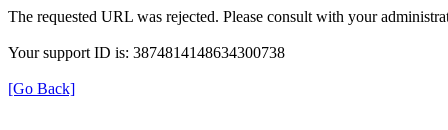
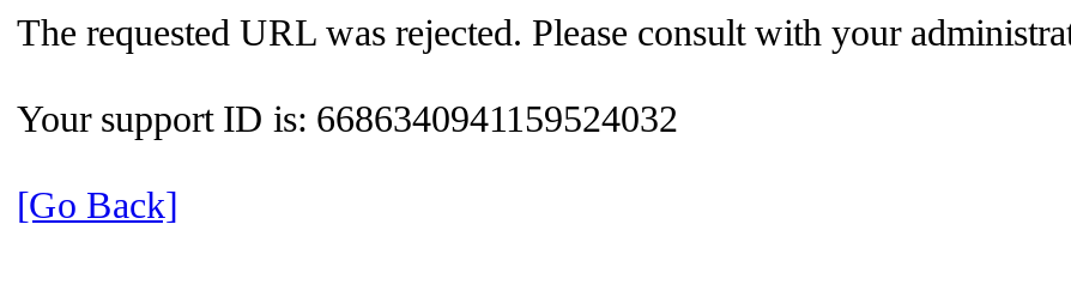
- Your support ID is: 3874814148634300738
+ Your support ID is: 6686340941159524032
